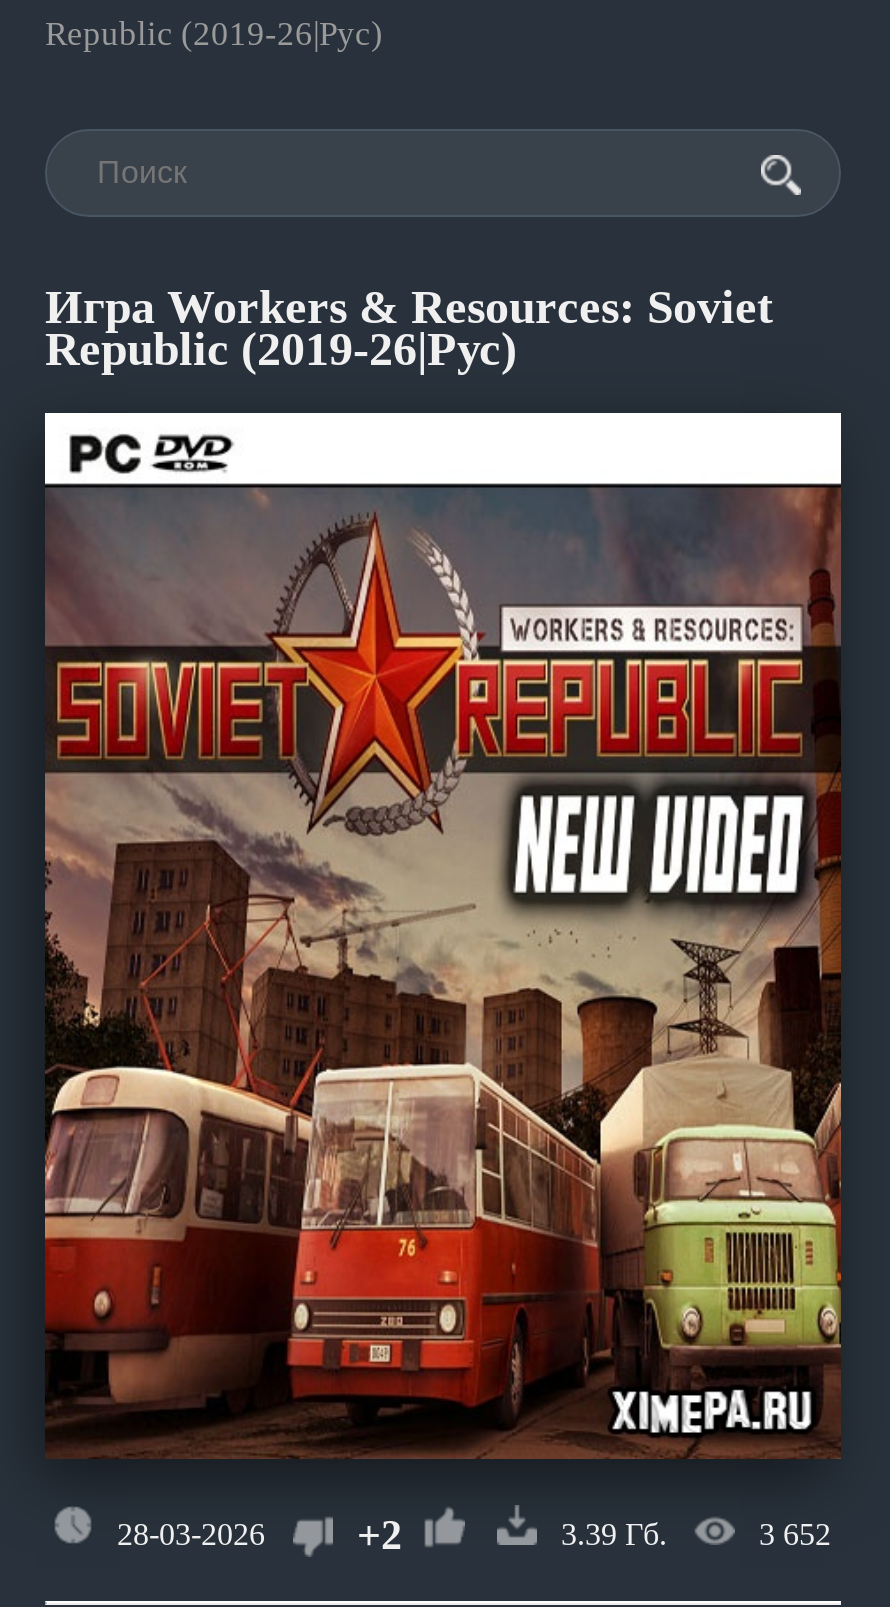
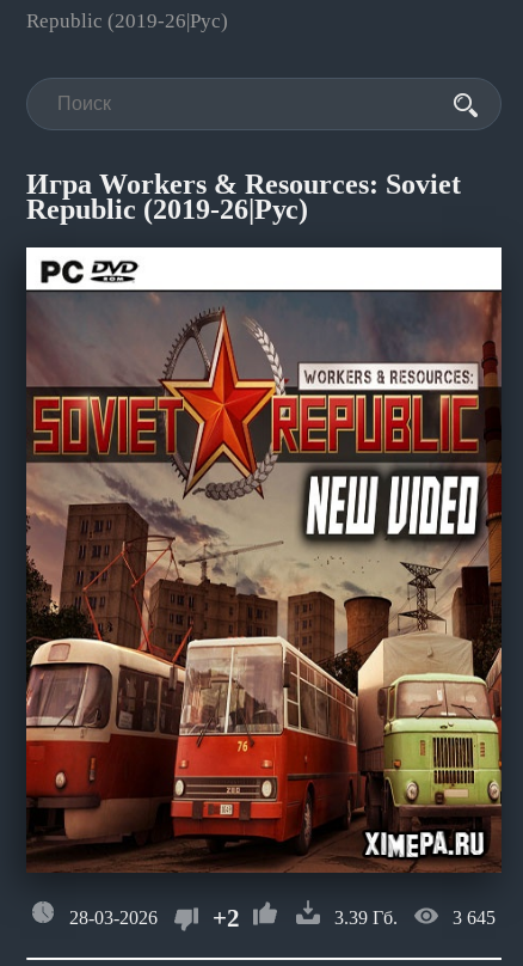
- 3 652
+ 3 645
